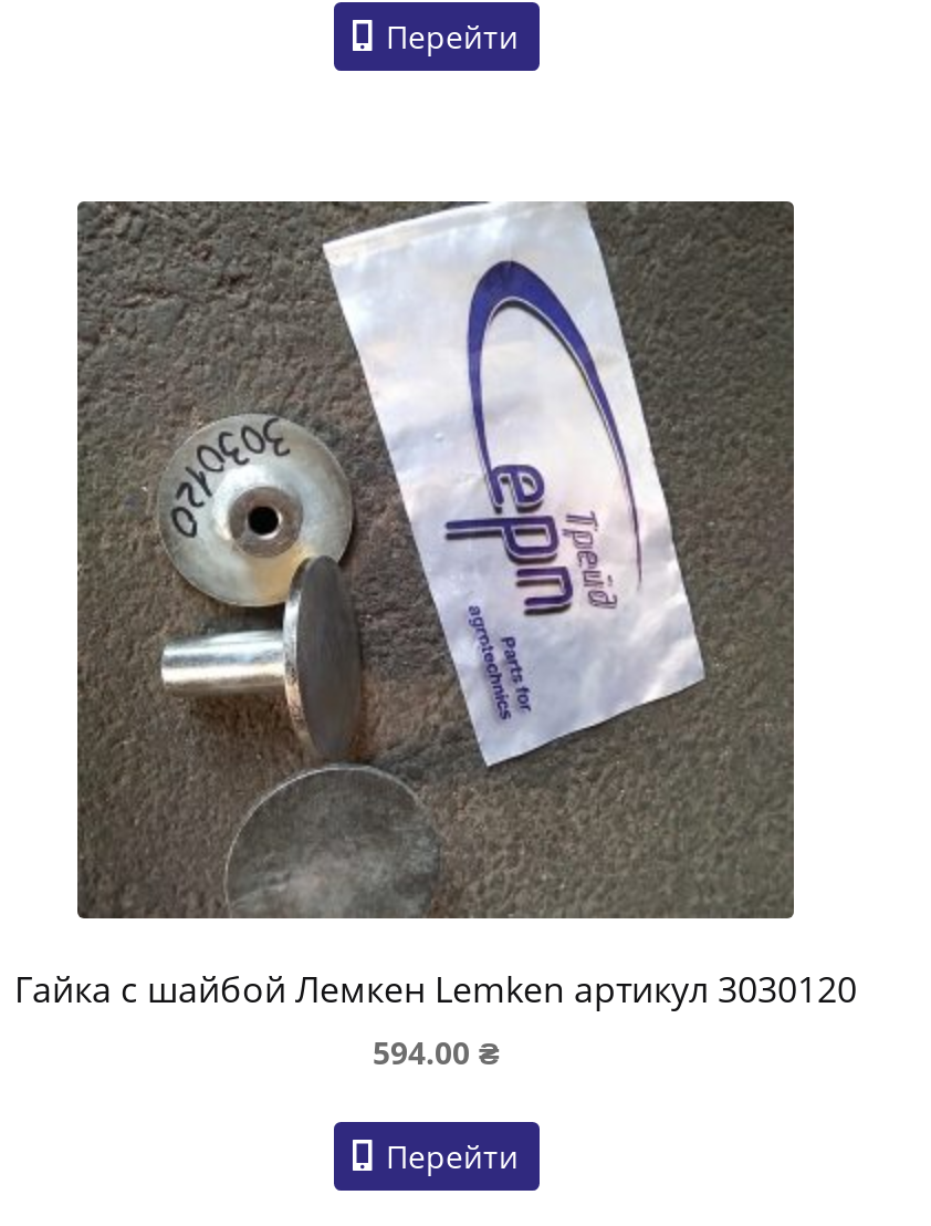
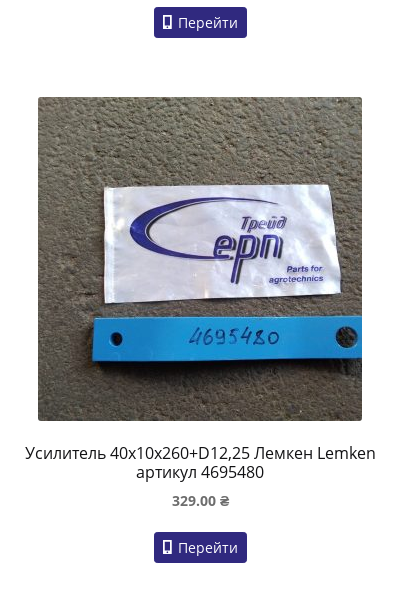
- [image]
- Гайка с шайбой Лемкен Lemken артикул 3030120
- 594.00 ₴
+ [image]
+ Усилитель 40х10х260+D12,25 Лемкен Lemken
+ артикул 4695480
+ 329.00 ₴
